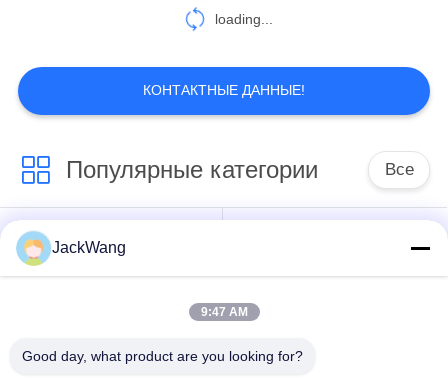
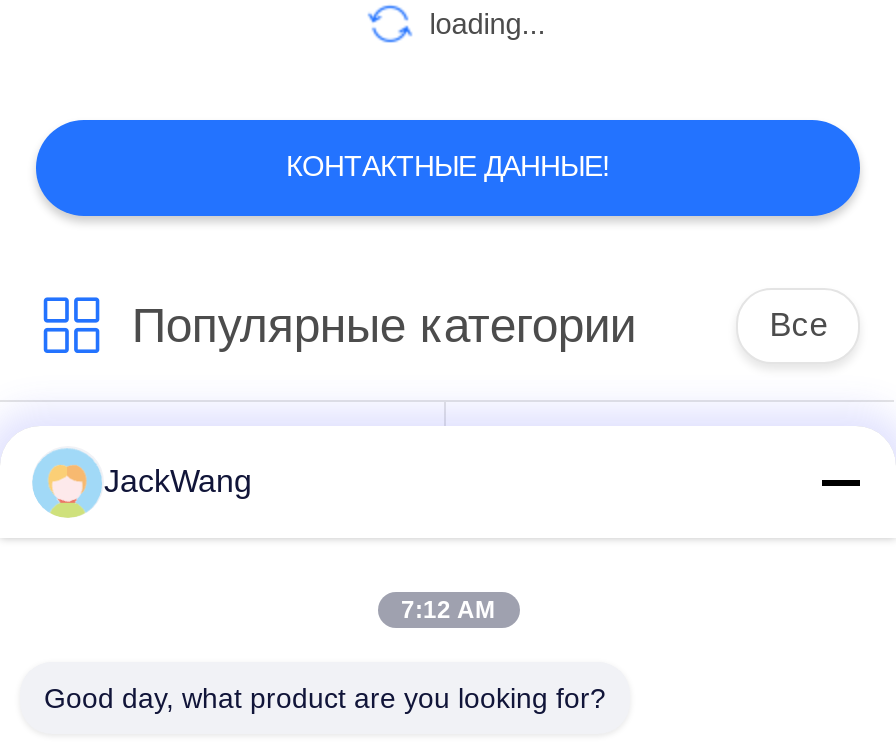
- 9:47 AM
+ 7:12 AM
